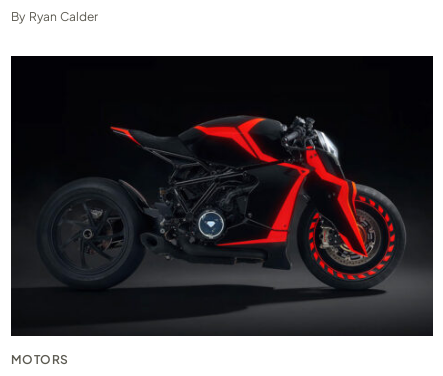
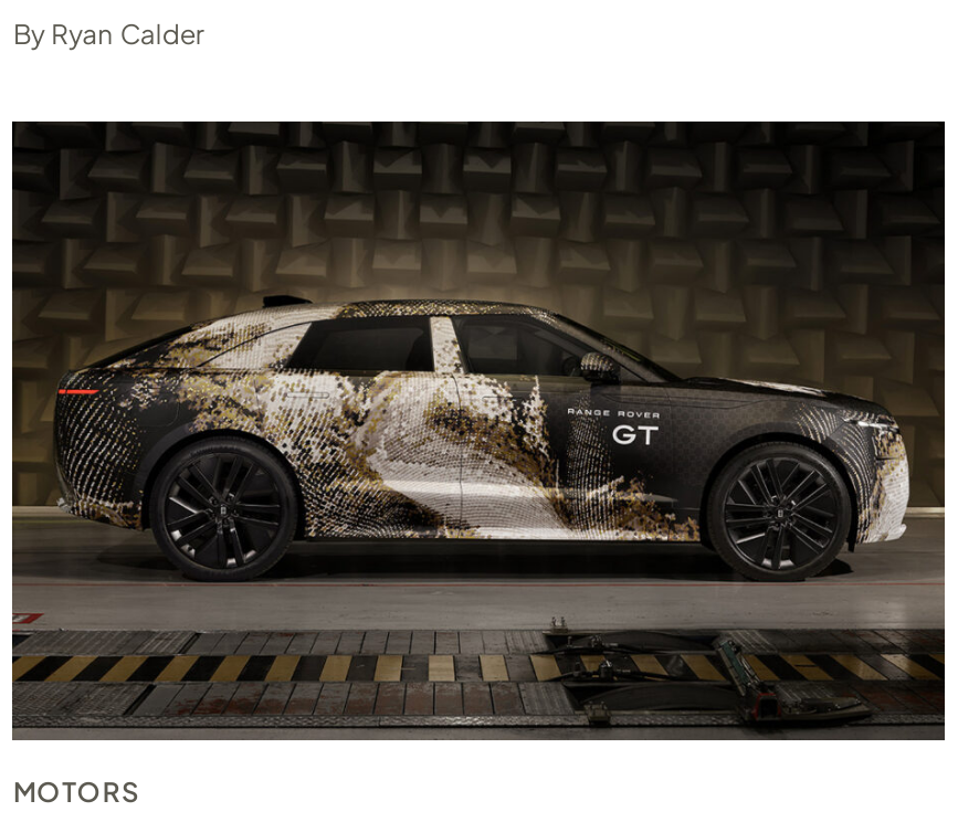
- [image]
+ [image]
